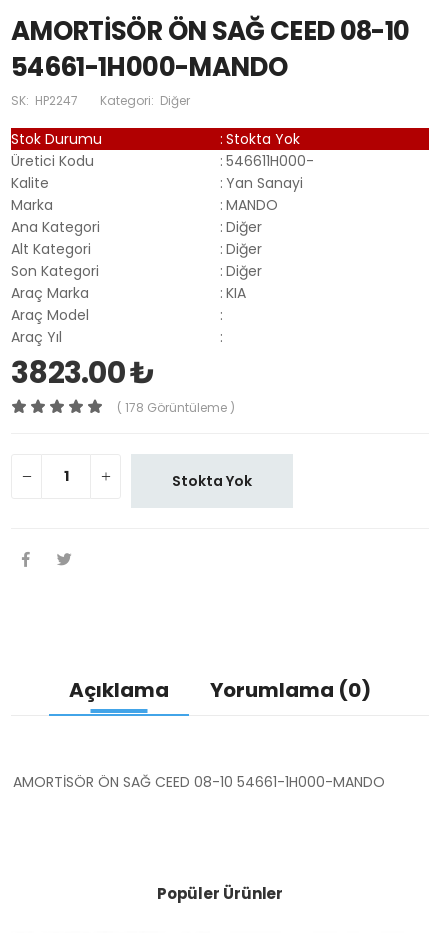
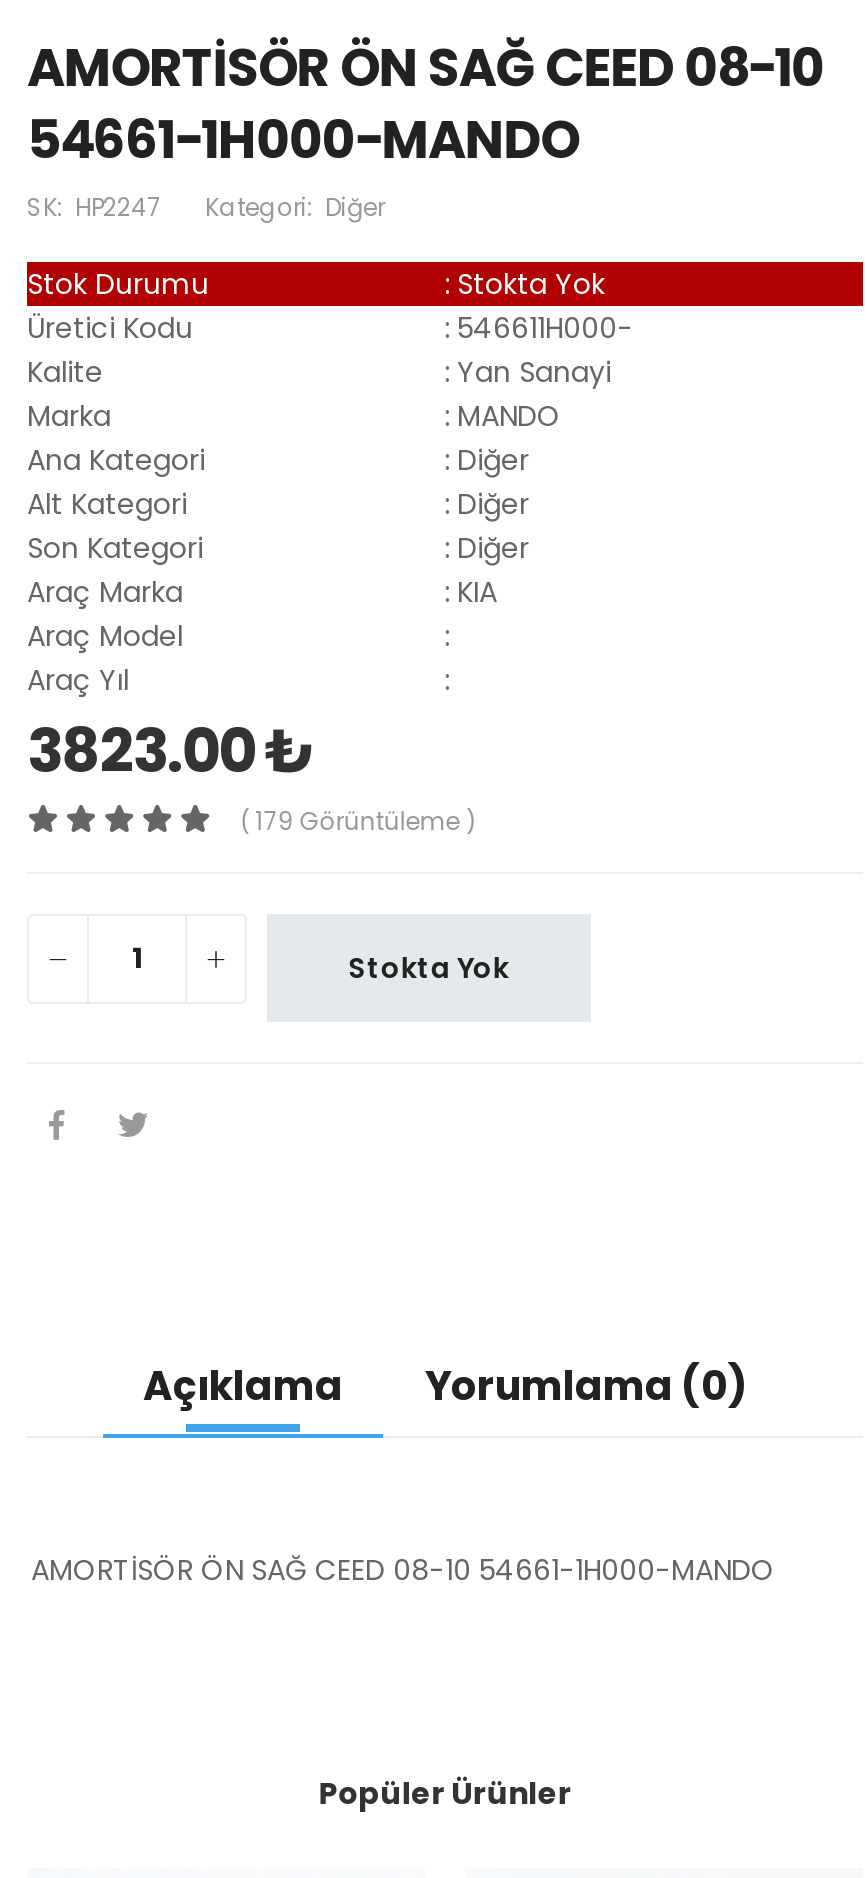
- ( 178 Görüntüleme )
+ ( 179 Görüntüleme )
